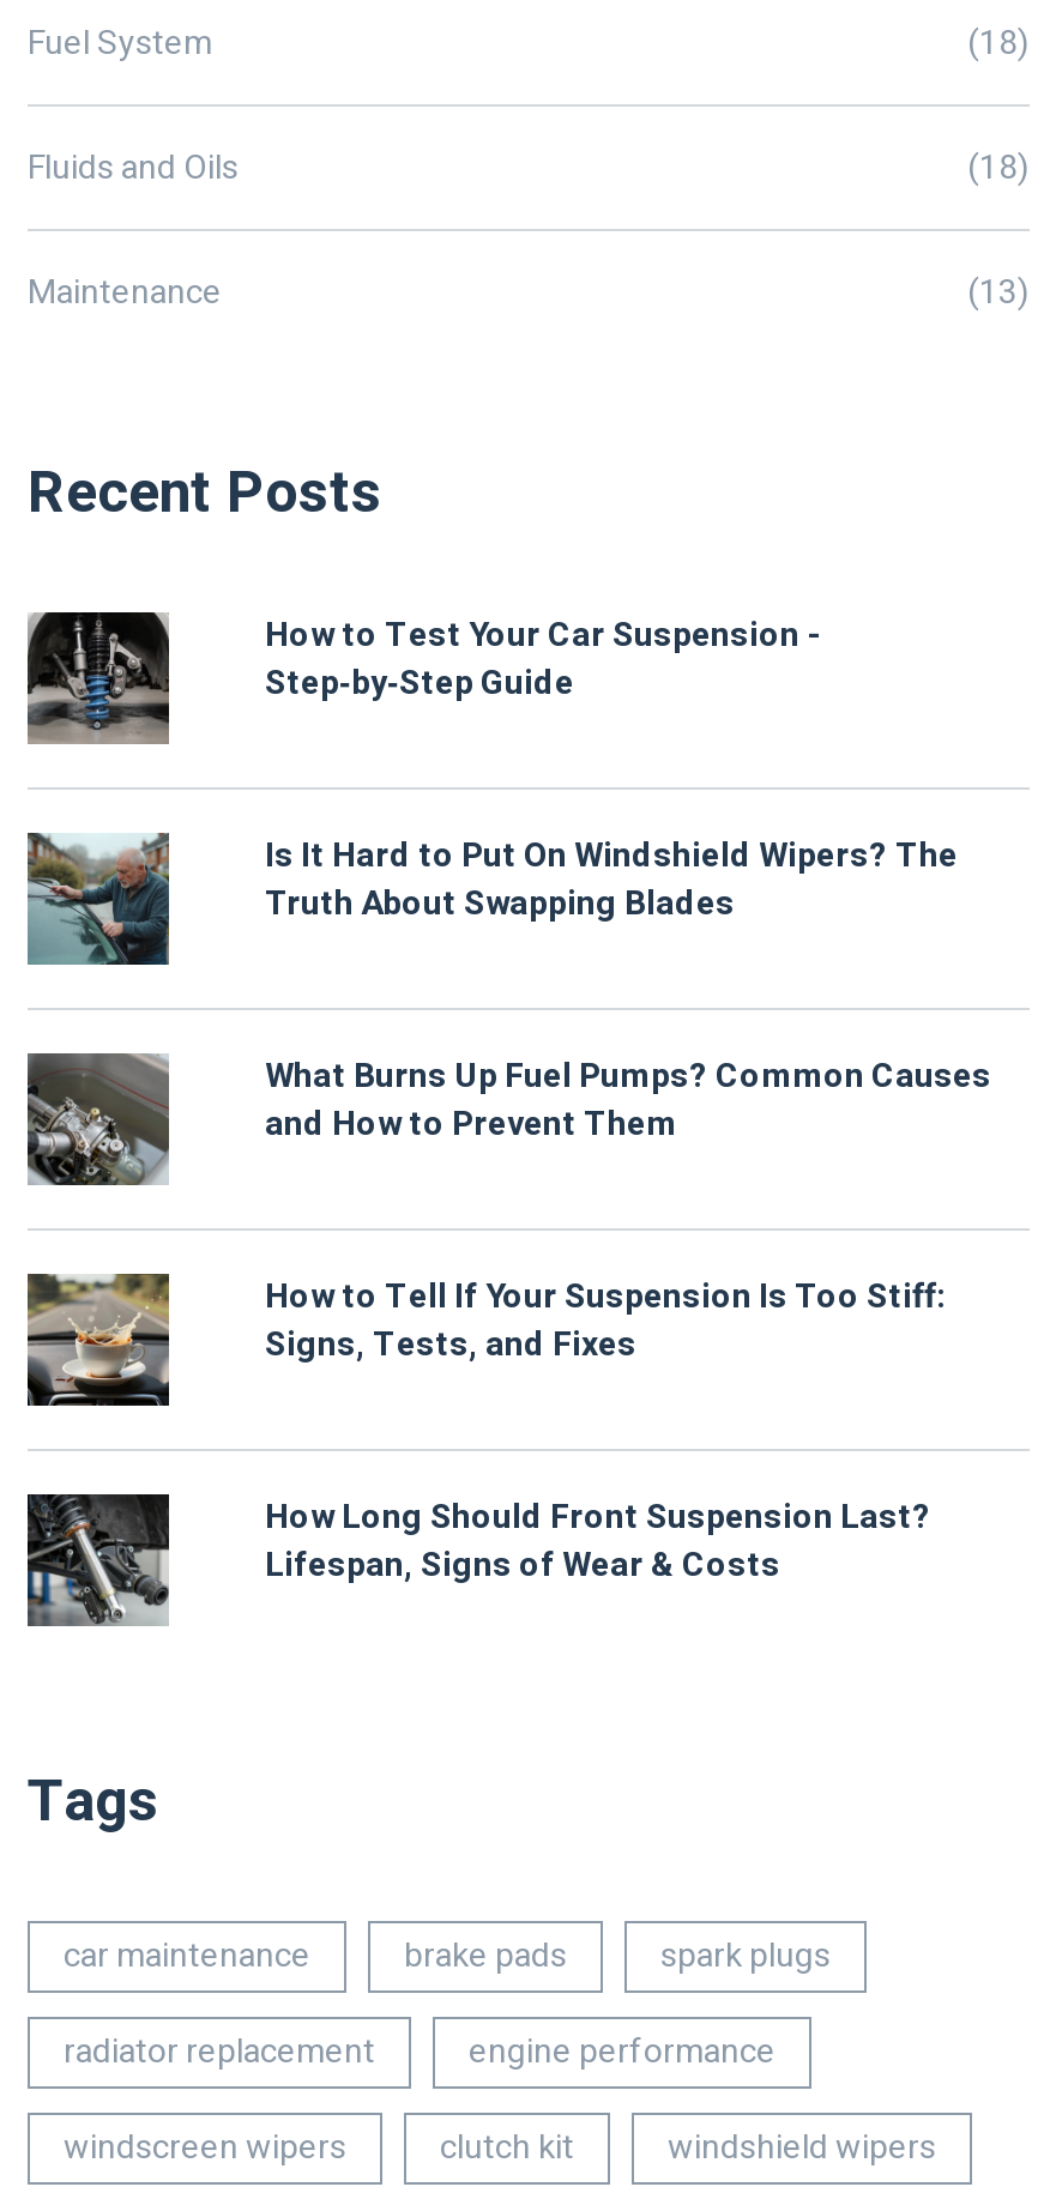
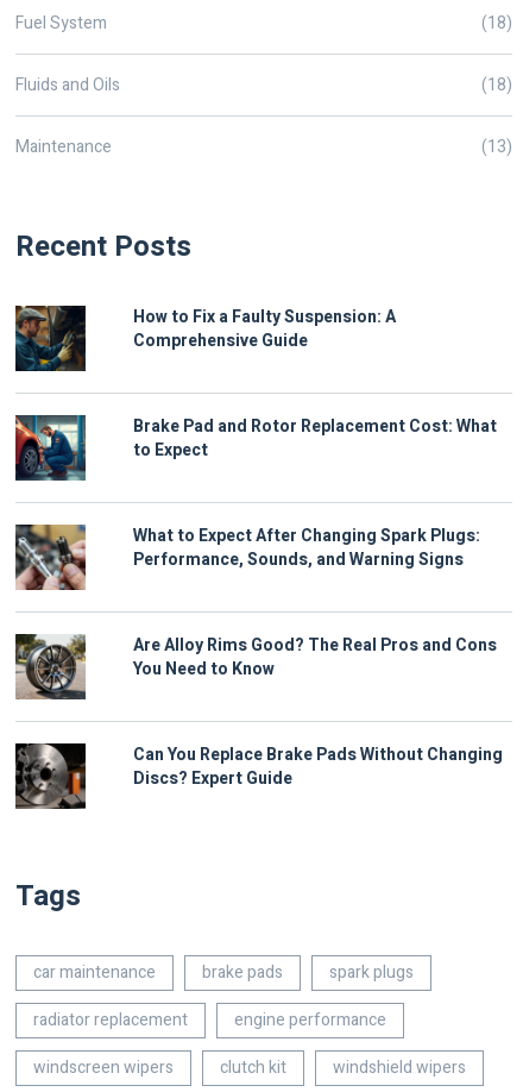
- [image]
- How to Test Your Car Suspension -
- Step‑by‑Step Guide
+ [image]
+ How to Fix a Faulty Suspension: A
+ Comprehensive Guide

- [image]
- Is It Hard to Put On Windshield Wipers? The
- Truth About Swapping Blades
+ [image]
+ Brake Pad and Rotor Replacement Cost: What
+ to Expect

- [image]
- What Burns Up Fuel Pumps? Common Causes
- and How to Prevent Them
+ [image]
+ What to Expect After Changing Spark Plugs:
+ Performance, Sounds, and Warning Signs

- [image]
- How to Tell If Your Suspension Is Too Stiff:
- Signs, Tests, and Fixes
+ [image]
+ Are Alloy Rims Good? The Real Pros and Cons
+ You Need to Know

- [image]
- How Long Should Front Suspension Last?
- Lifespan, Signs of Wear & Costs
+ [image]
+ Can You Replace Brake Pads Without Changing
+ Discs? Expert Guide
